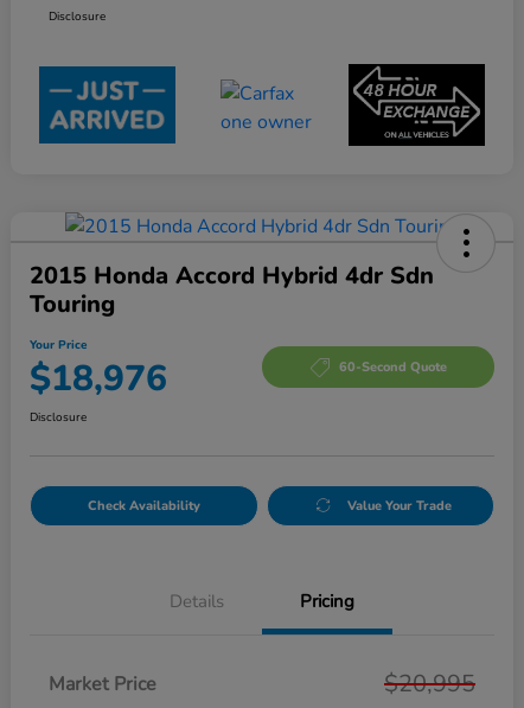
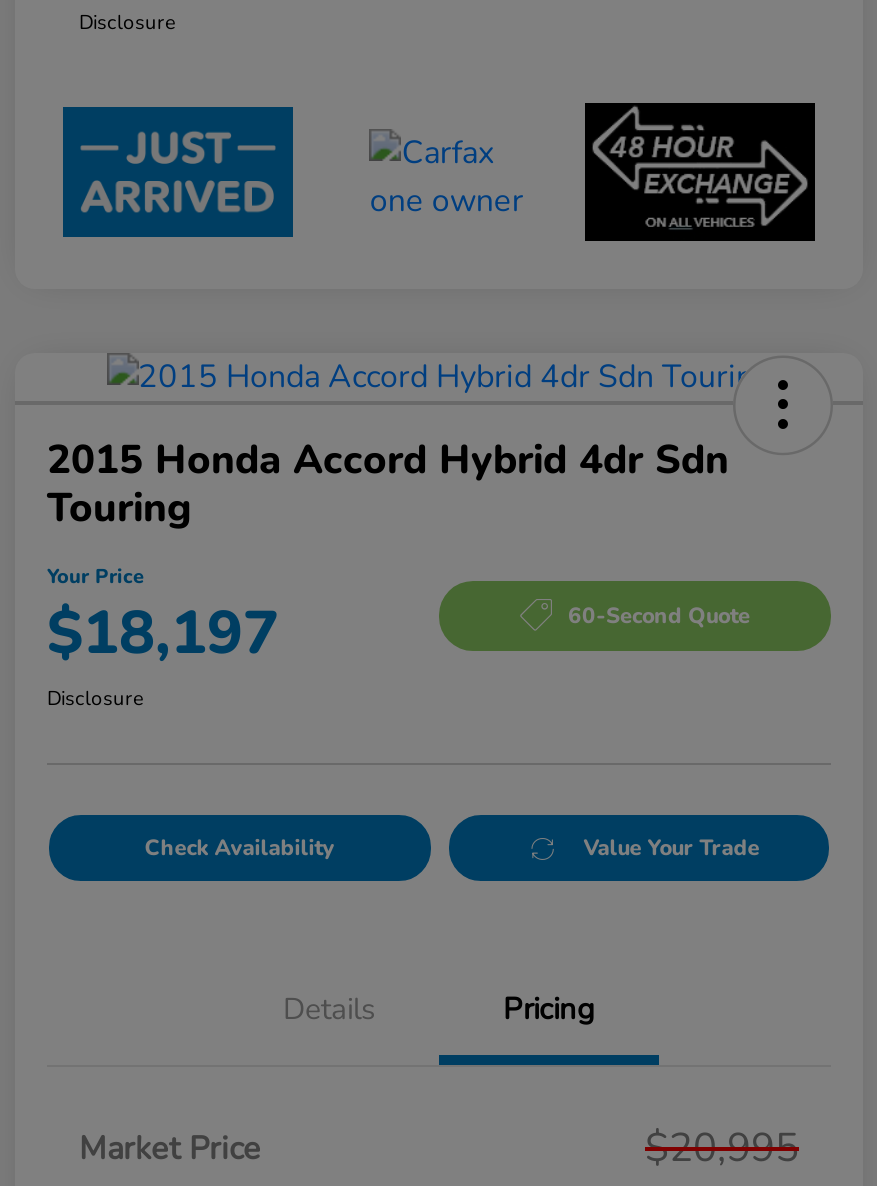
- $18,976
+ $18,197
